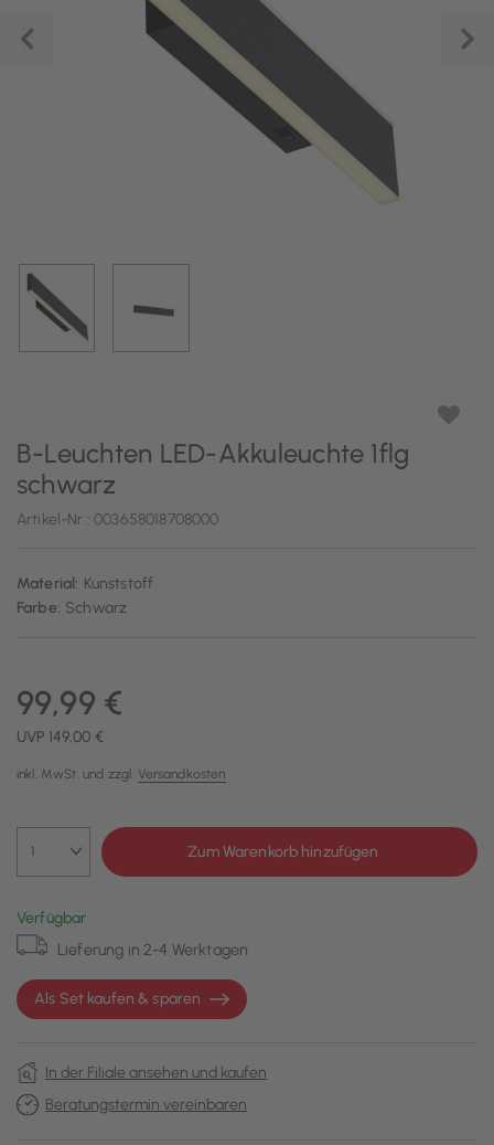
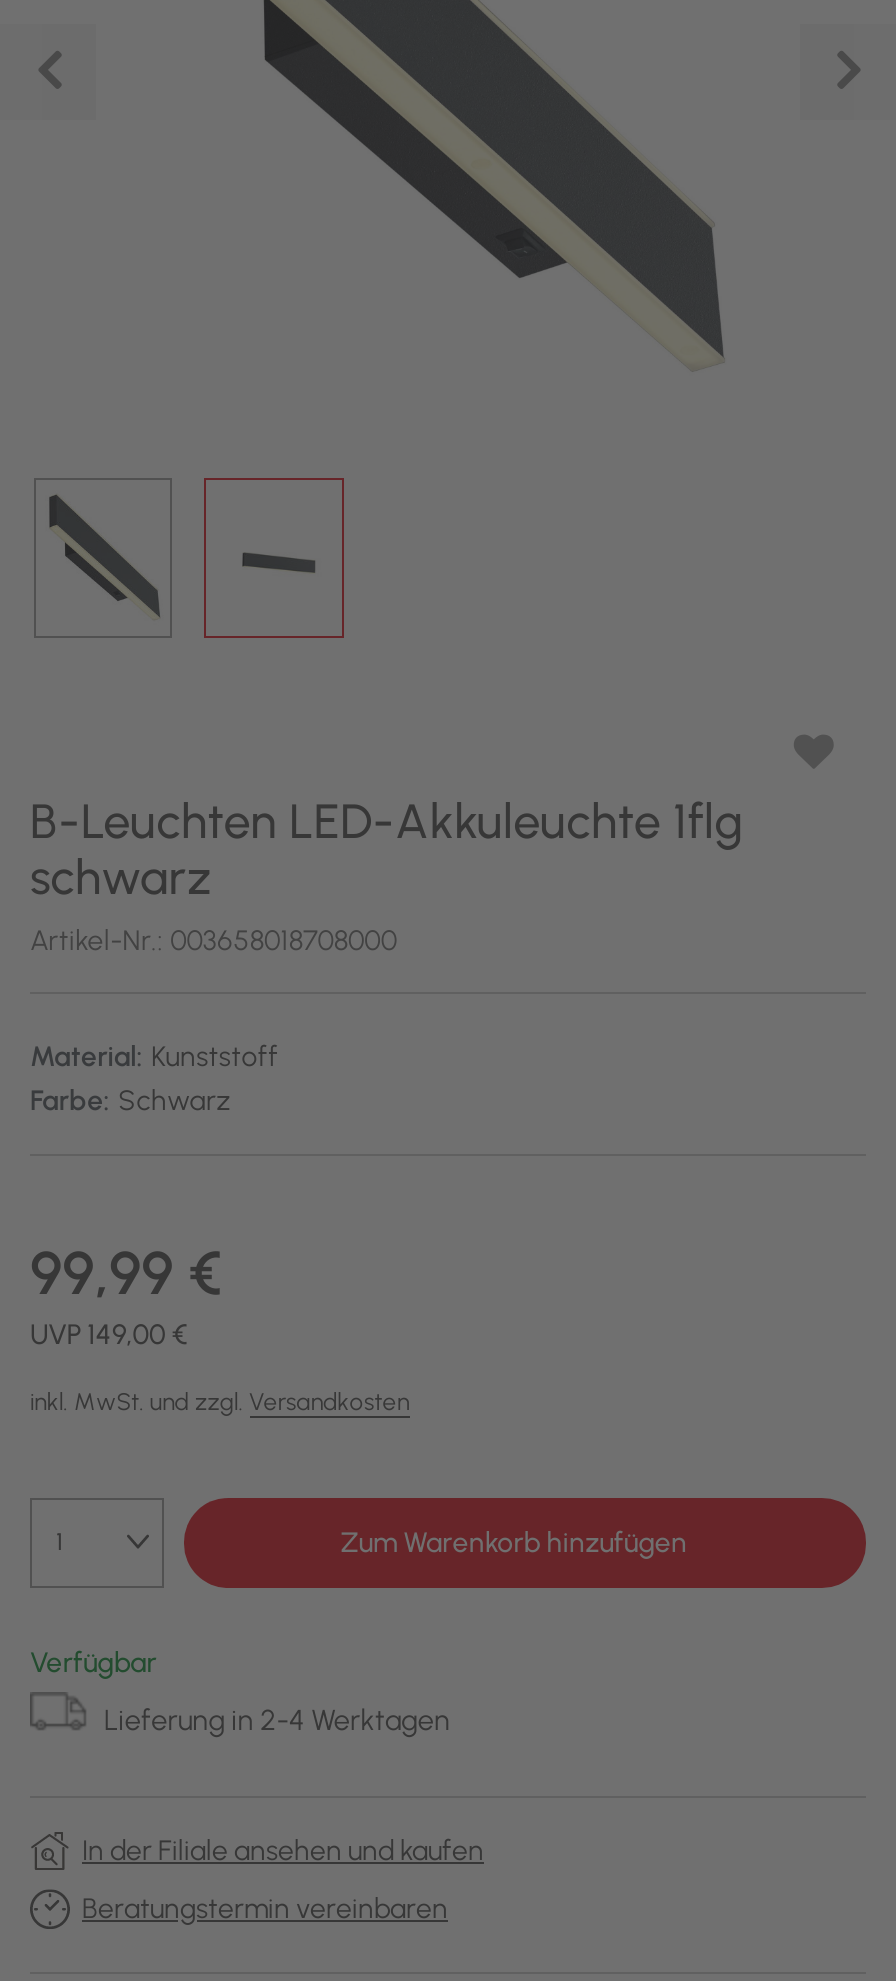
- Als Set kaufen & sparen
